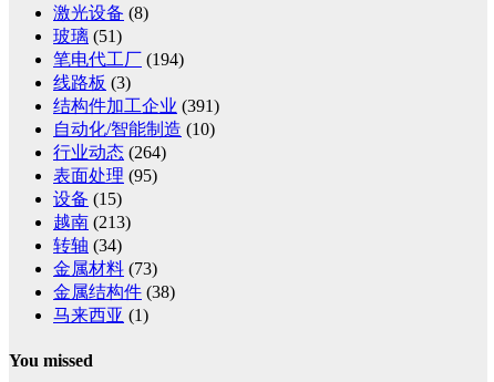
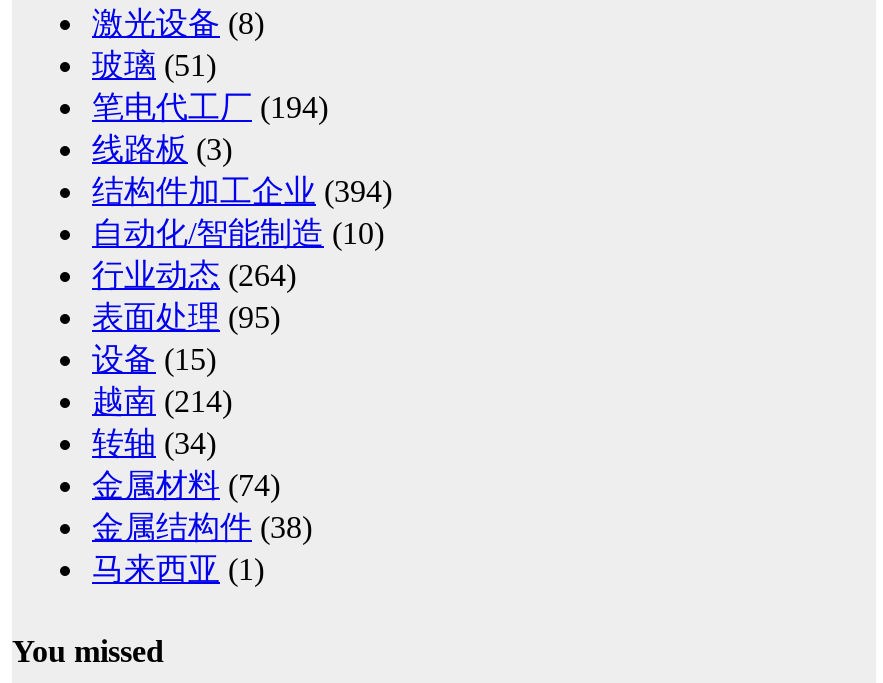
- 结构件加工企业(391)
+ 结构件加工企业(394)

- 越南(213)
+ 越南(214)

- 金属材料(73)
+ 金属材料(74)
